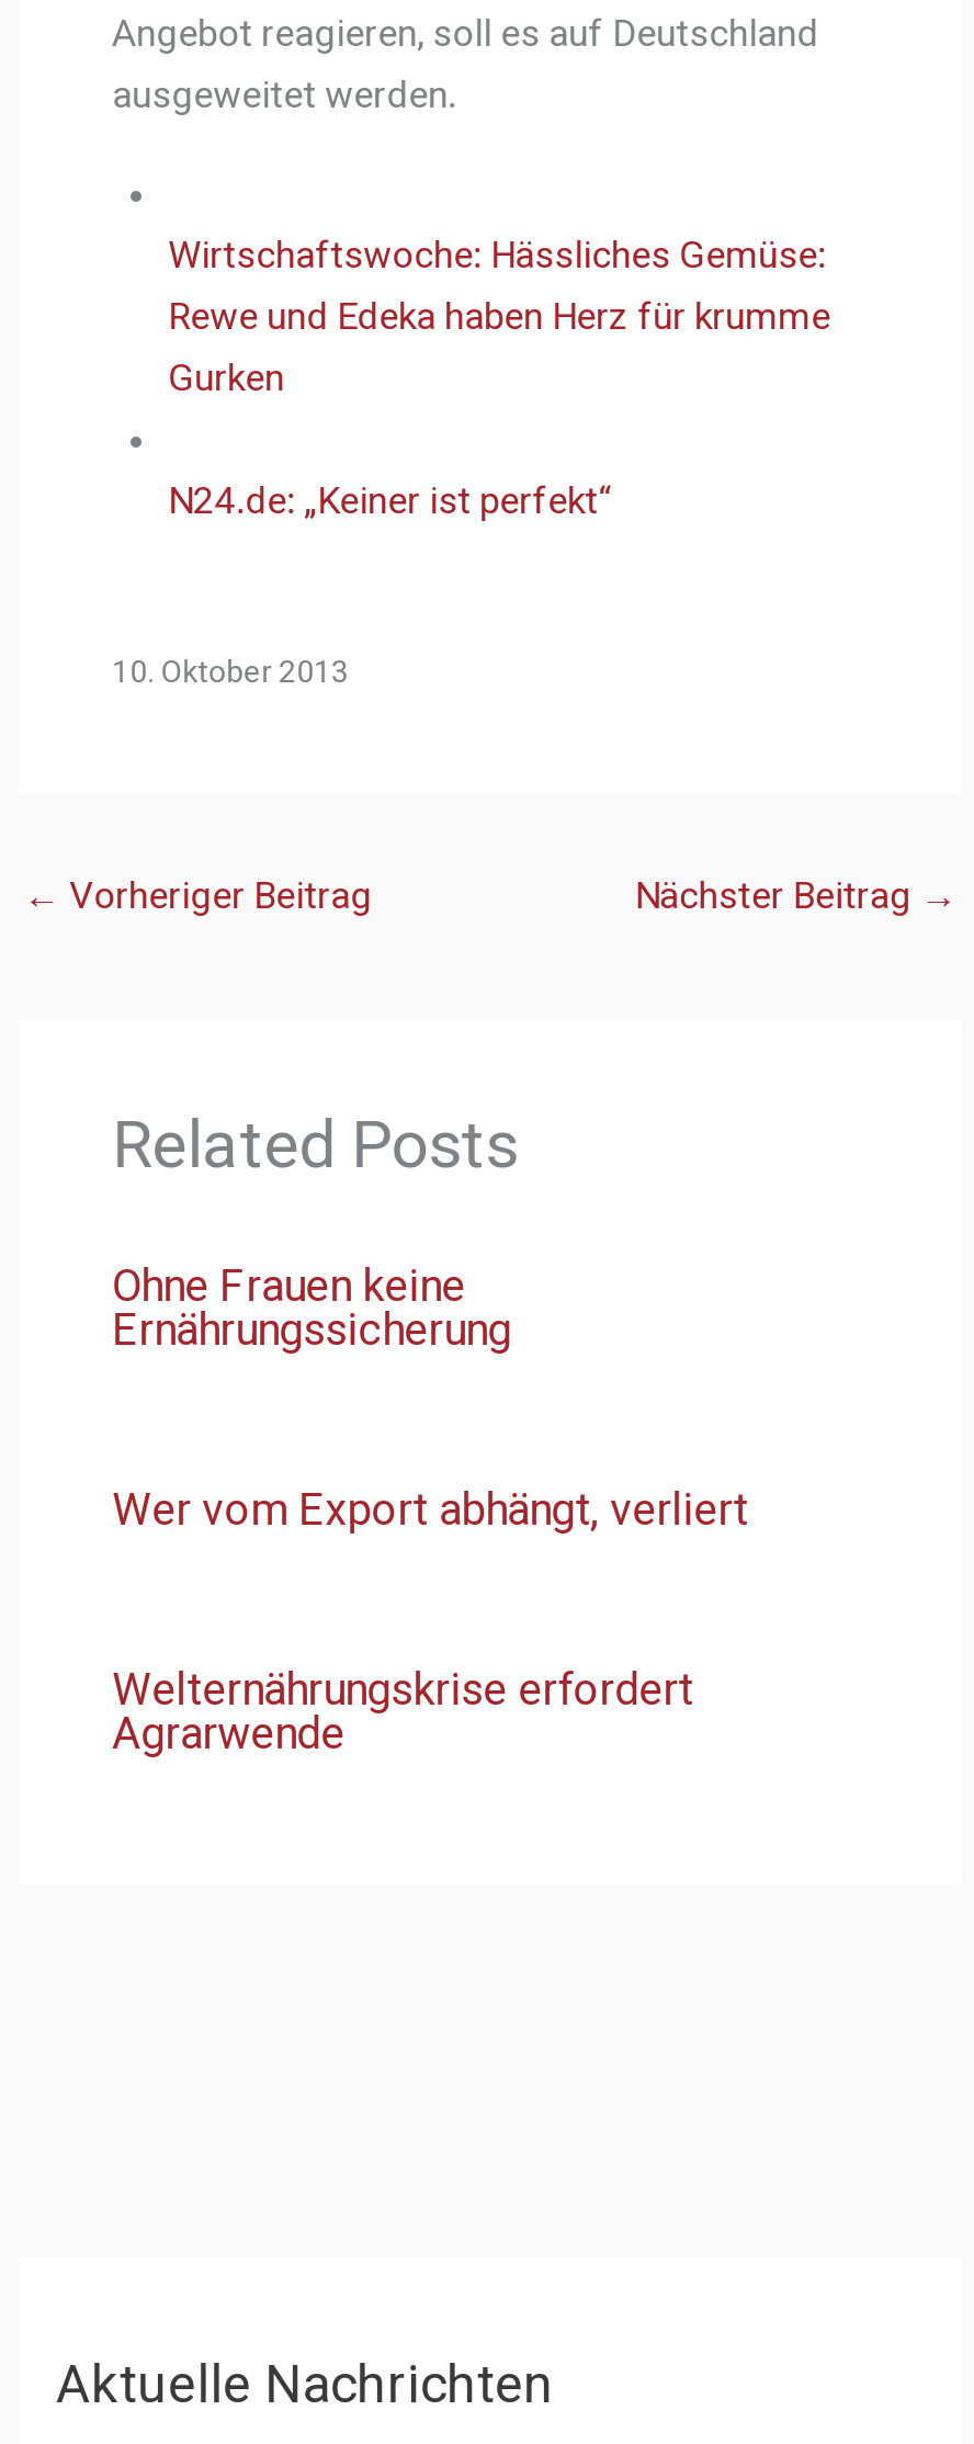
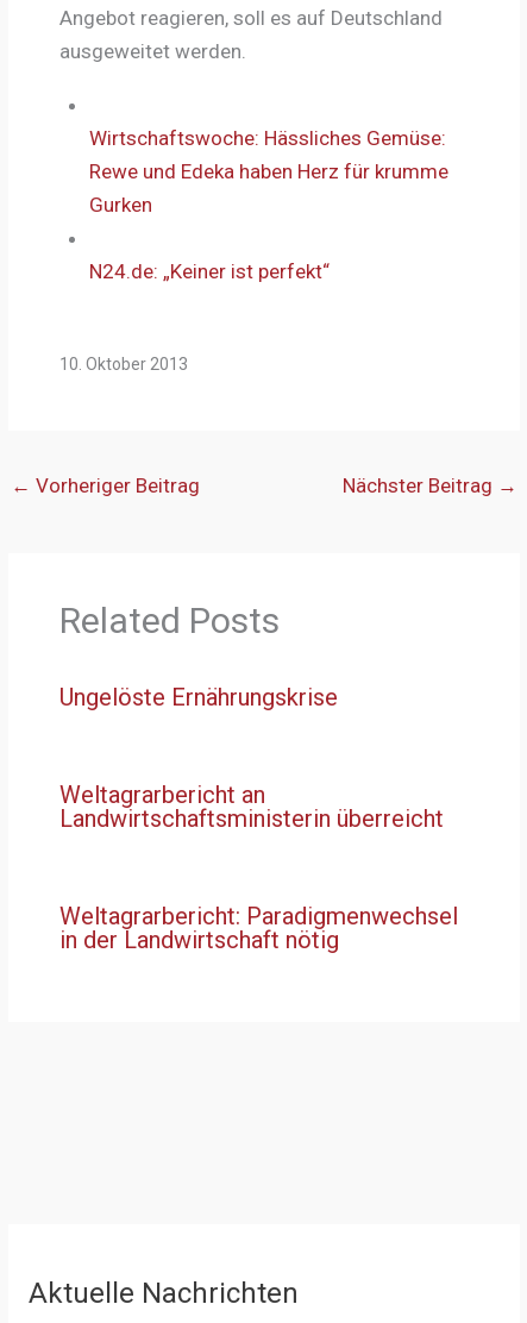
- Ohne Frauen keine
- Ernährungssicherung
+ Ungelöste Ernährungskrise

- Wer vom Export abhängt, verliert
+ Weltagrarbericht an
+ Landwirtschaftsministerin überreicht

- Welternährungskrise erfordert
- Agrarwende
+ Weltagrarbericht: Paradigmenwechsel
+ in der Landwirtschaft nötig
